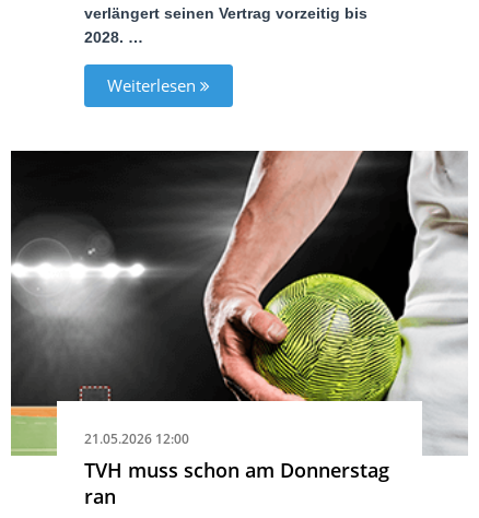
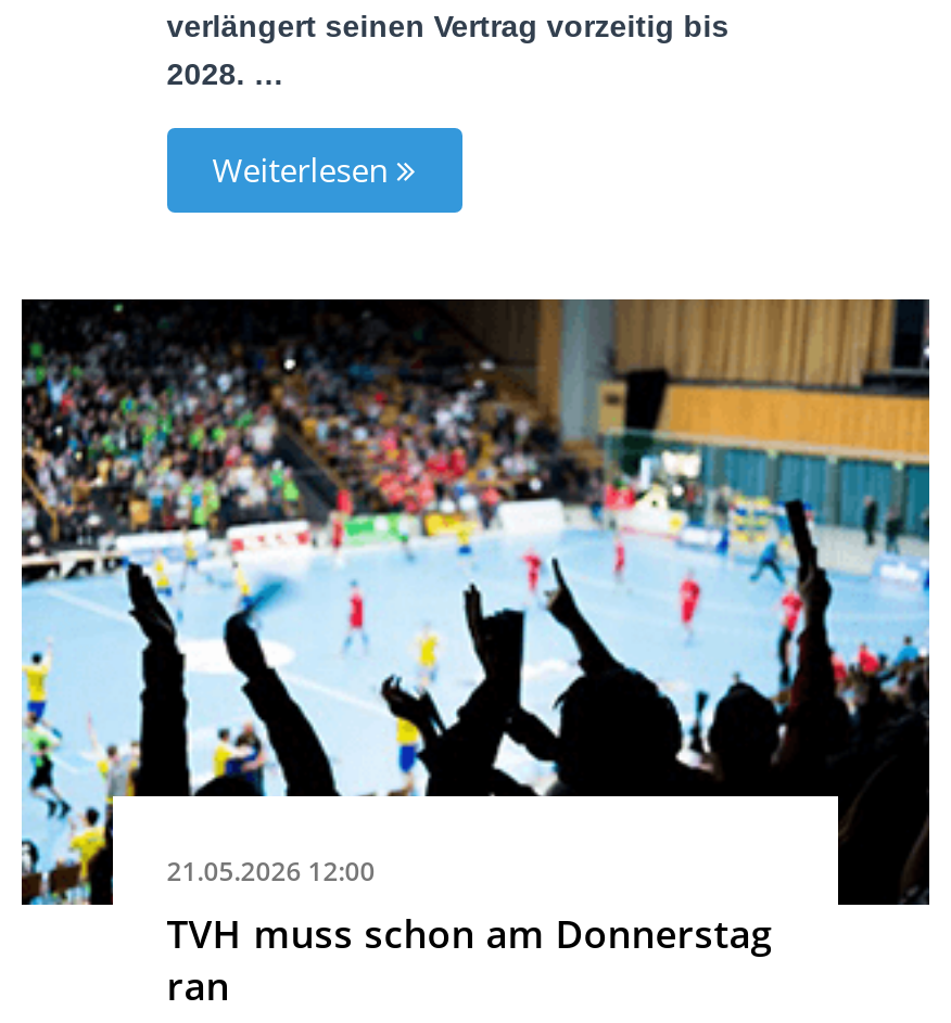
- [image]
+ [image]
